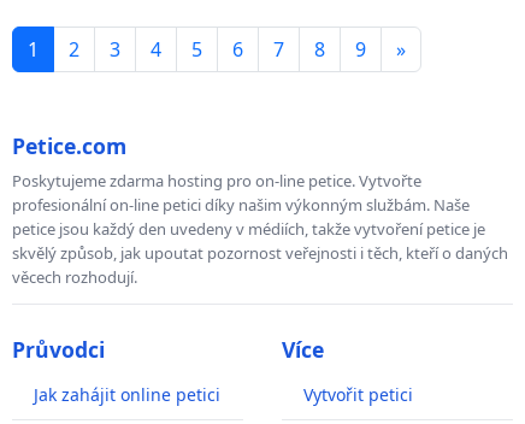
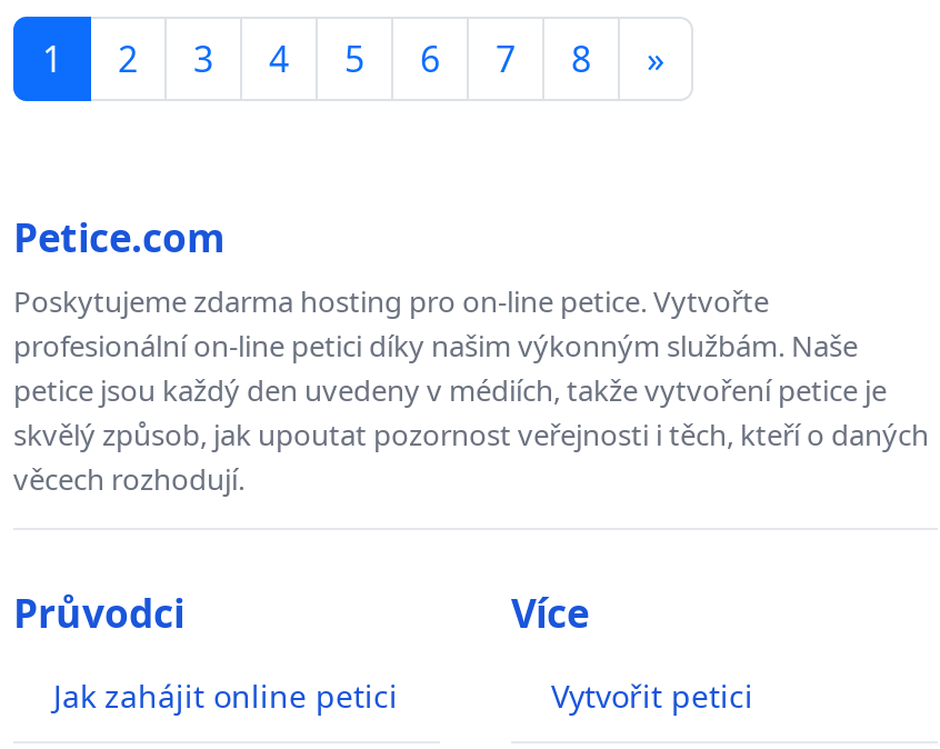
- 9
